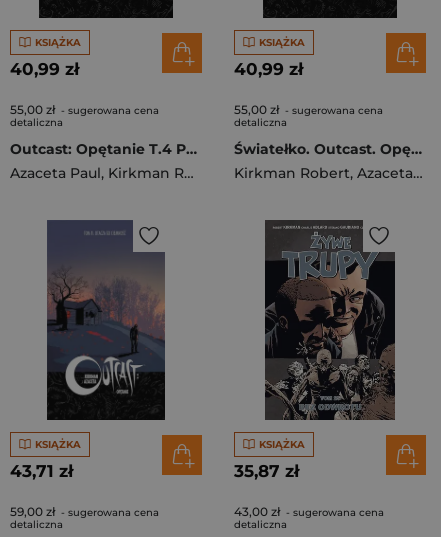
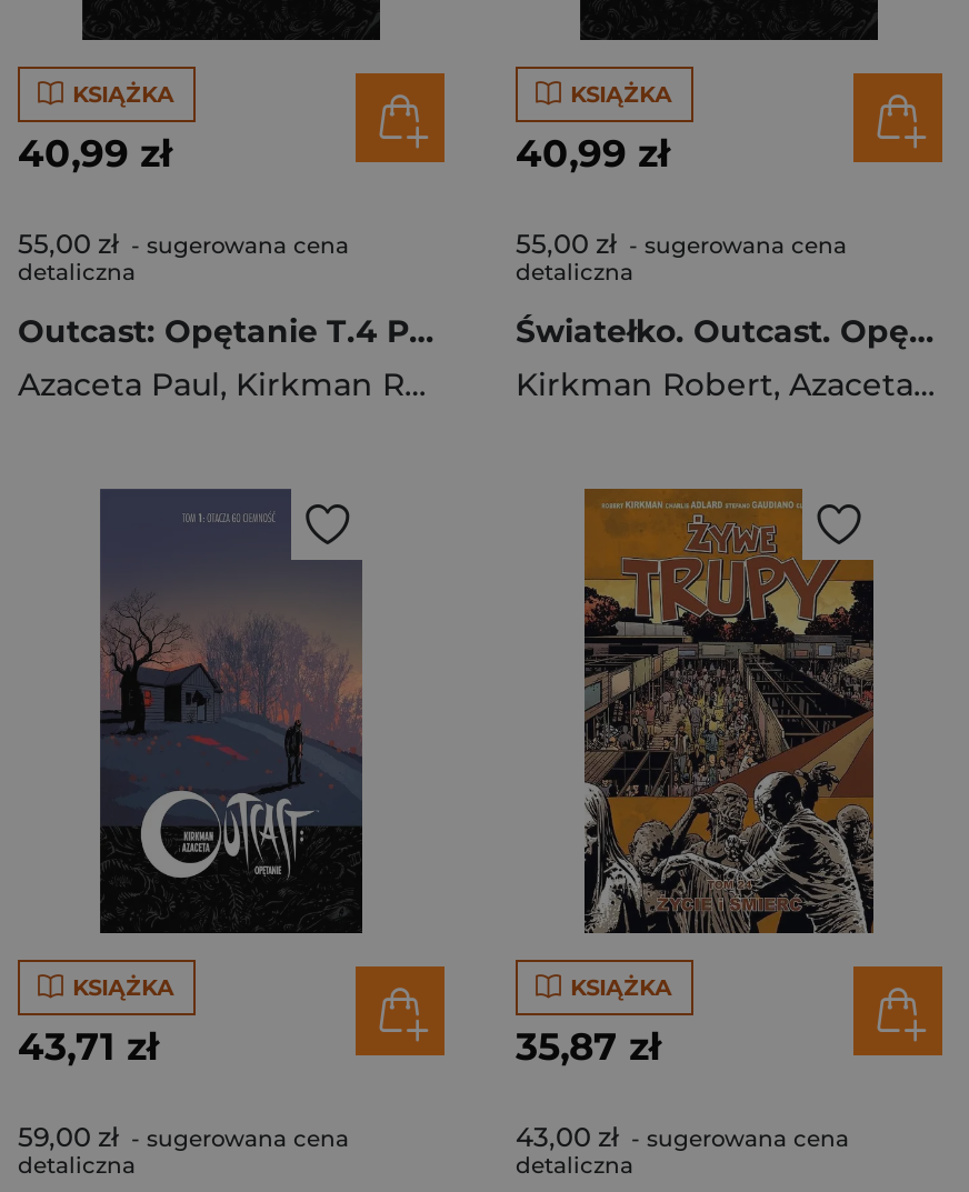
- [image]
+ [image]
